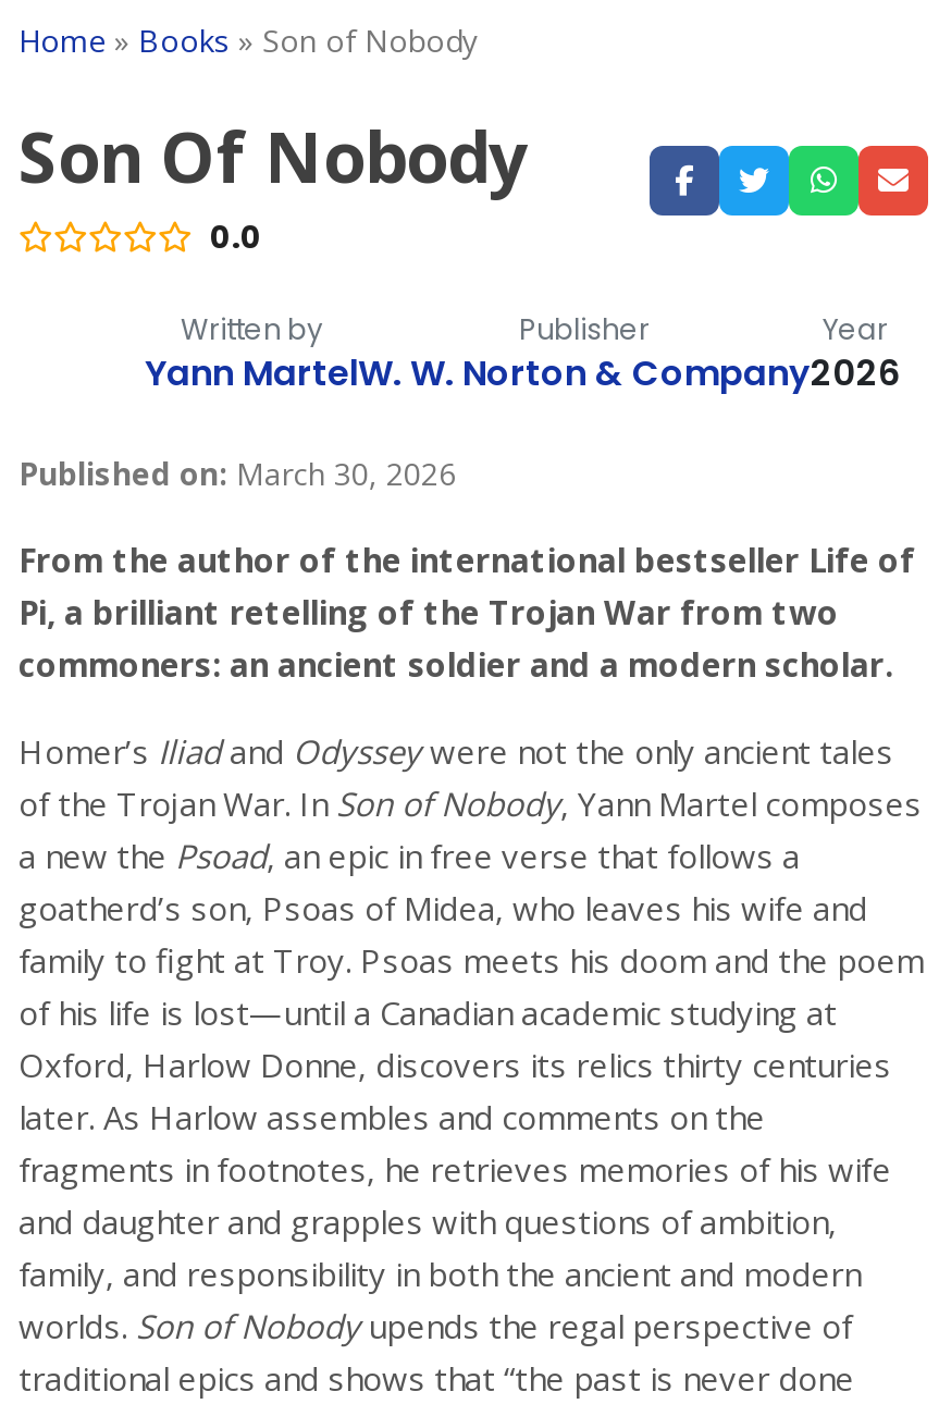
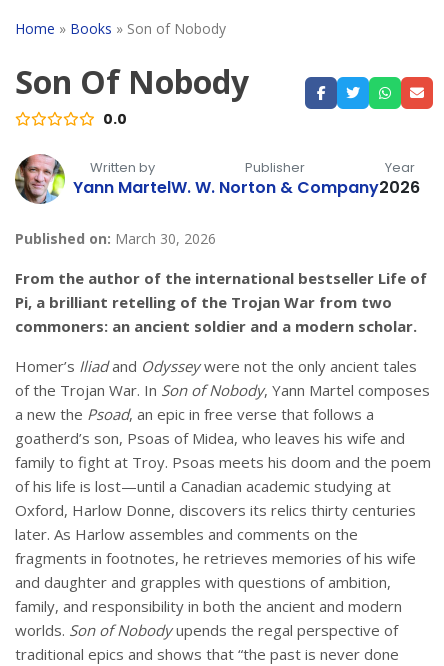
+ [image]
